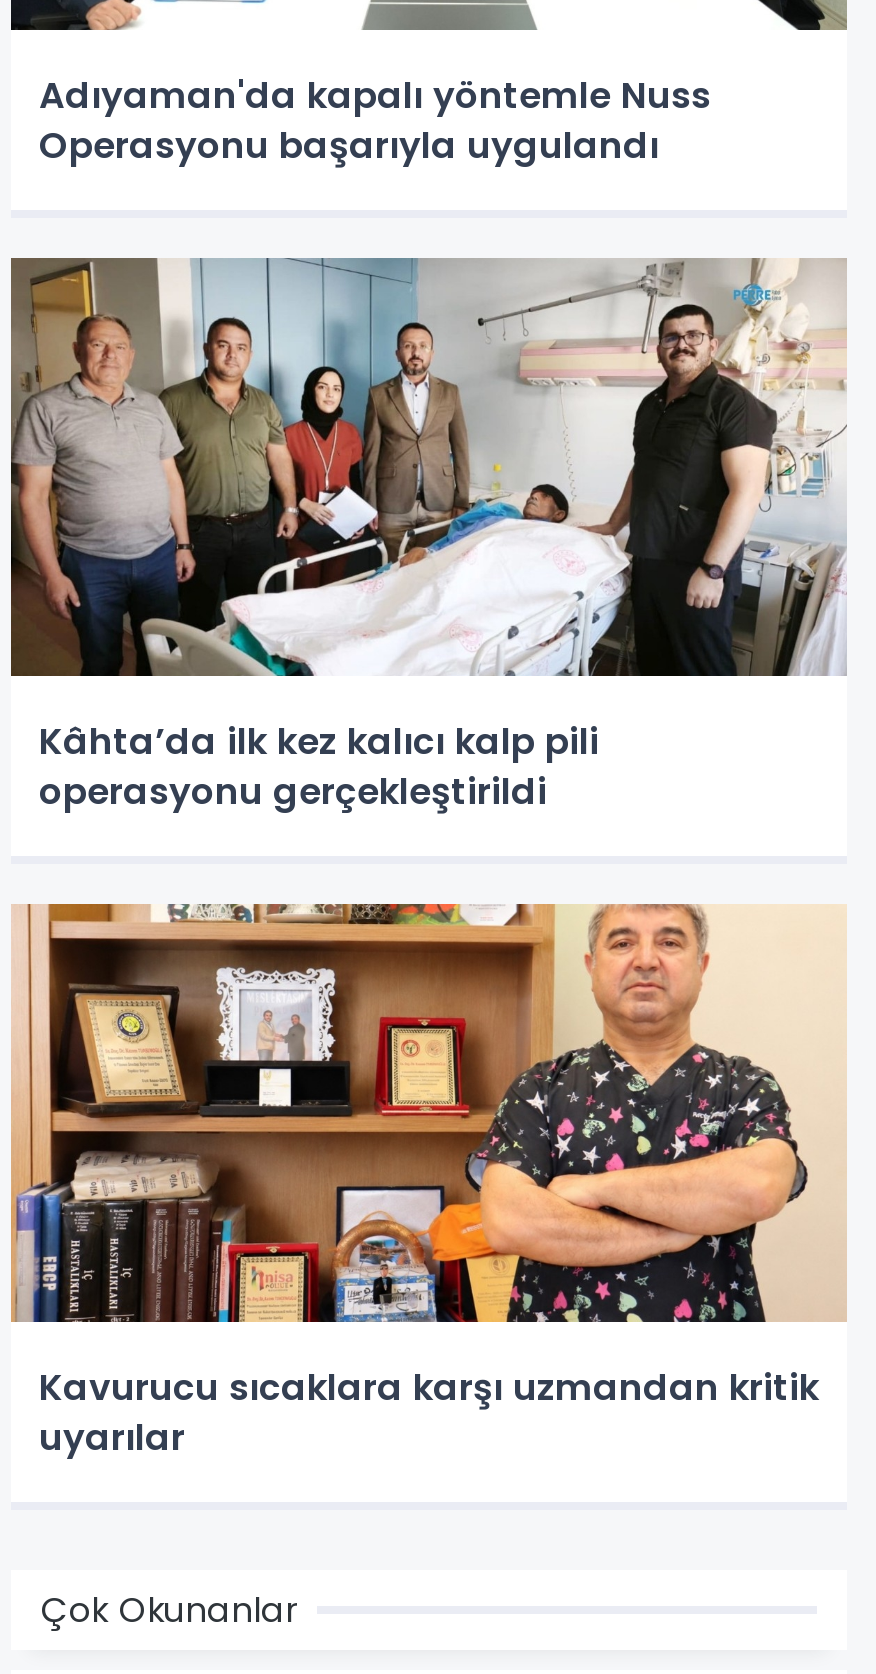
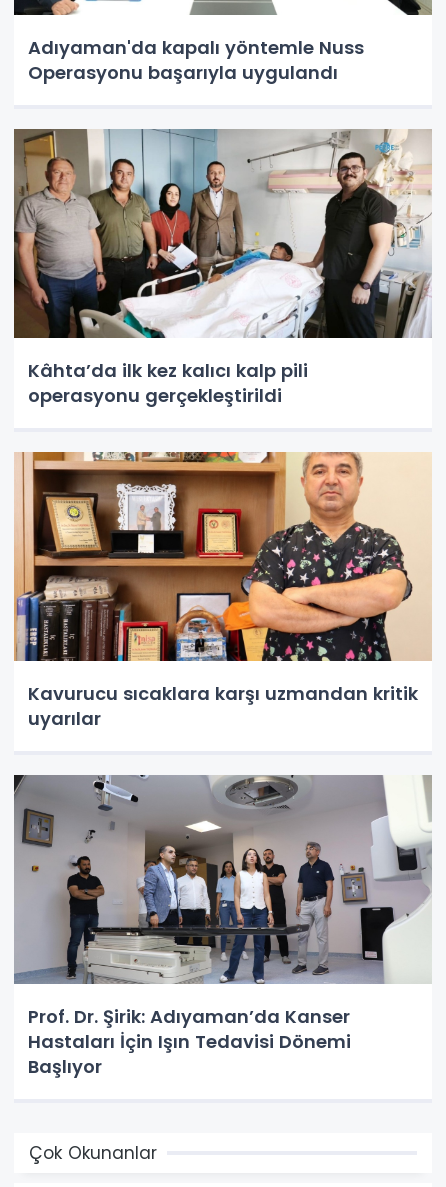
+ [image]
+ Prof. Dr. Şirik: Adıyaman’da Kanser
+ Hastaları İçin Işın Tedavisi Dönemi
+ Başlıyor
